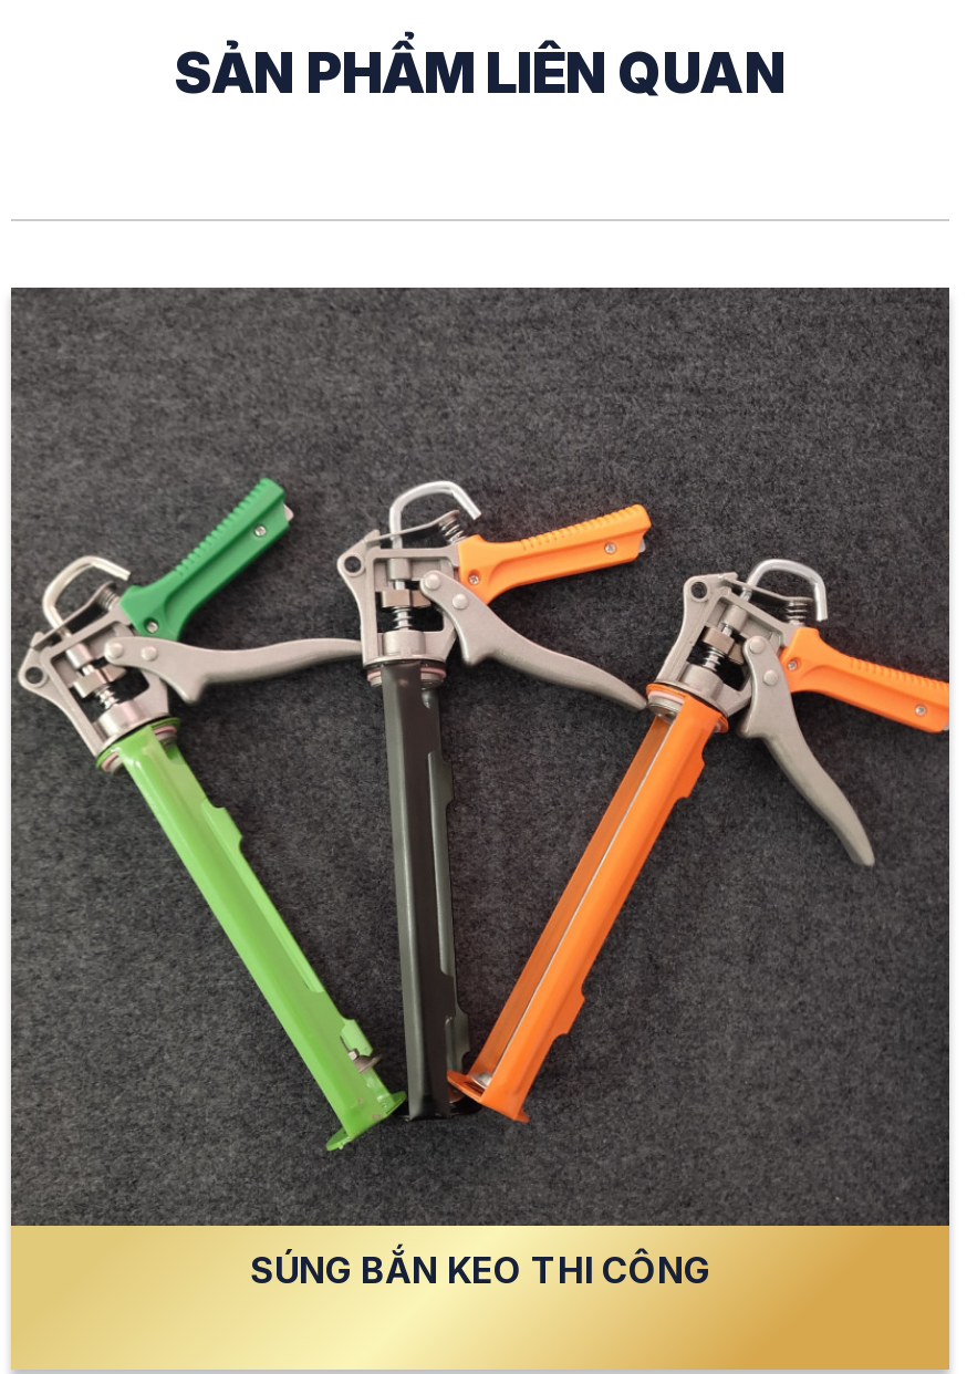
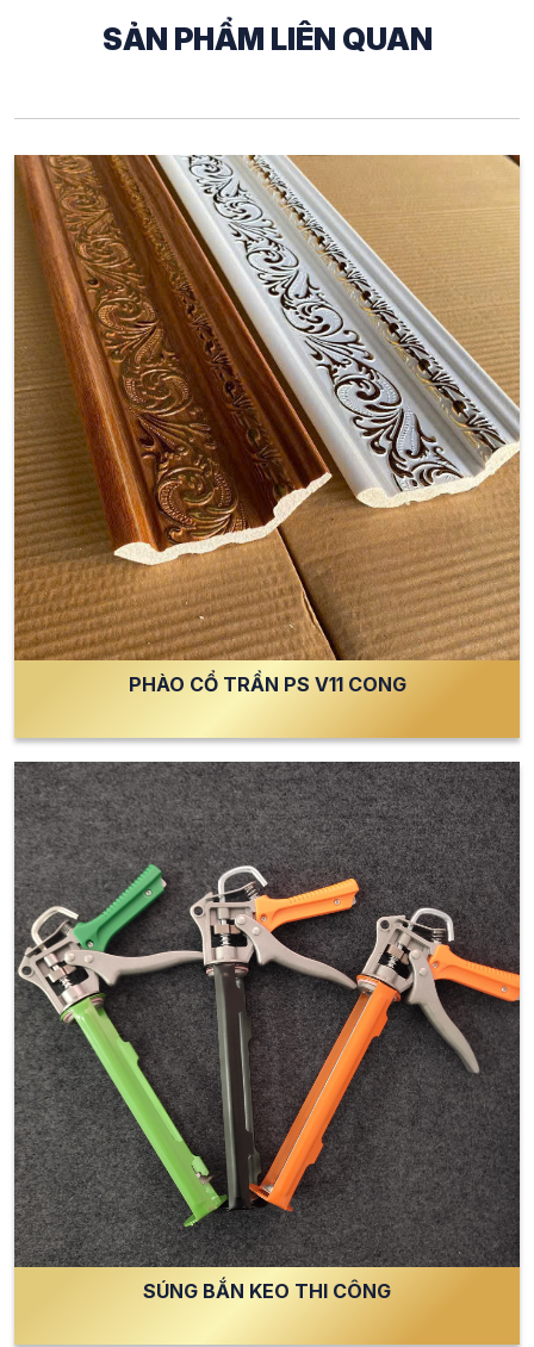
+ [image]
+ PHÀO CỔ TRẦN PS V11 CONG
